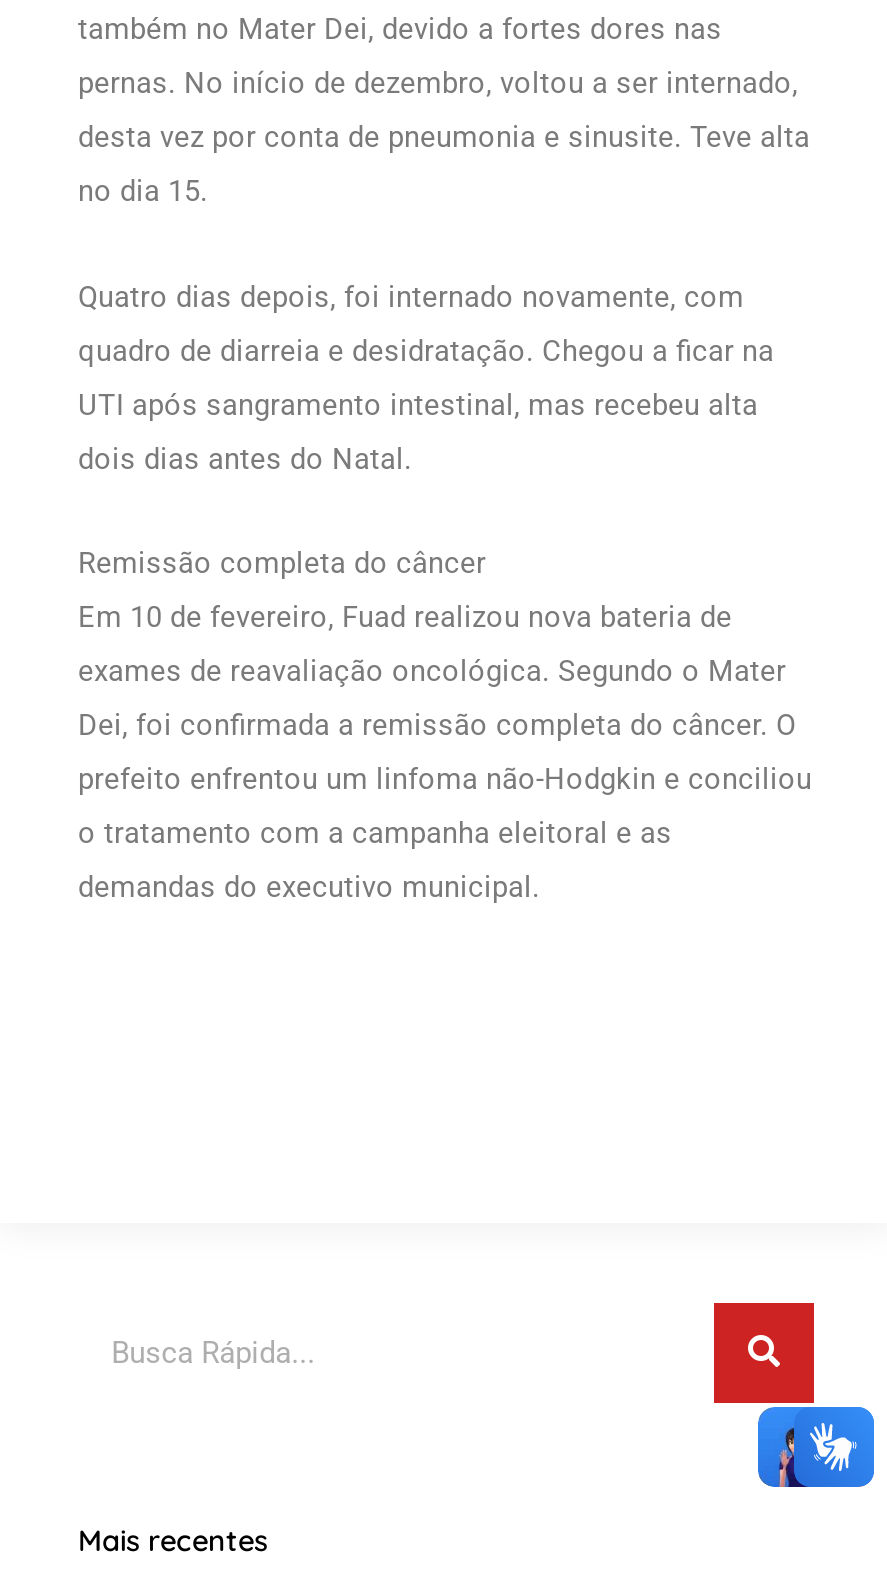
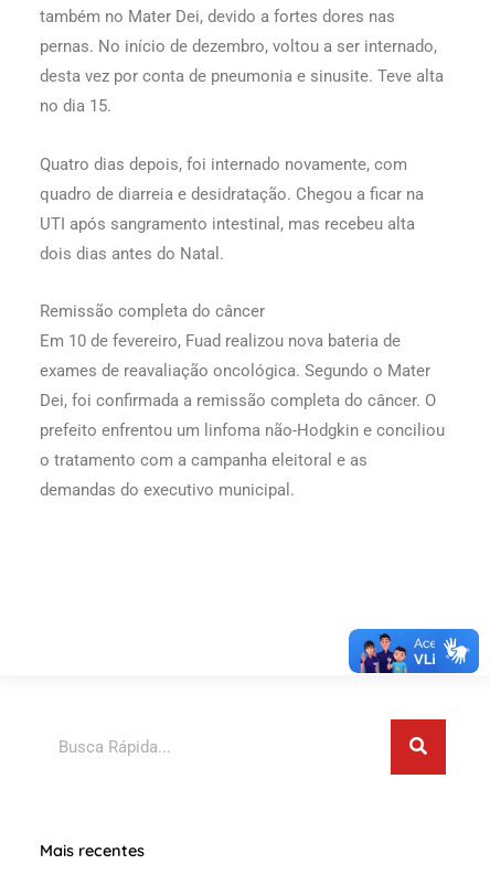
+ [image]

- [image]
